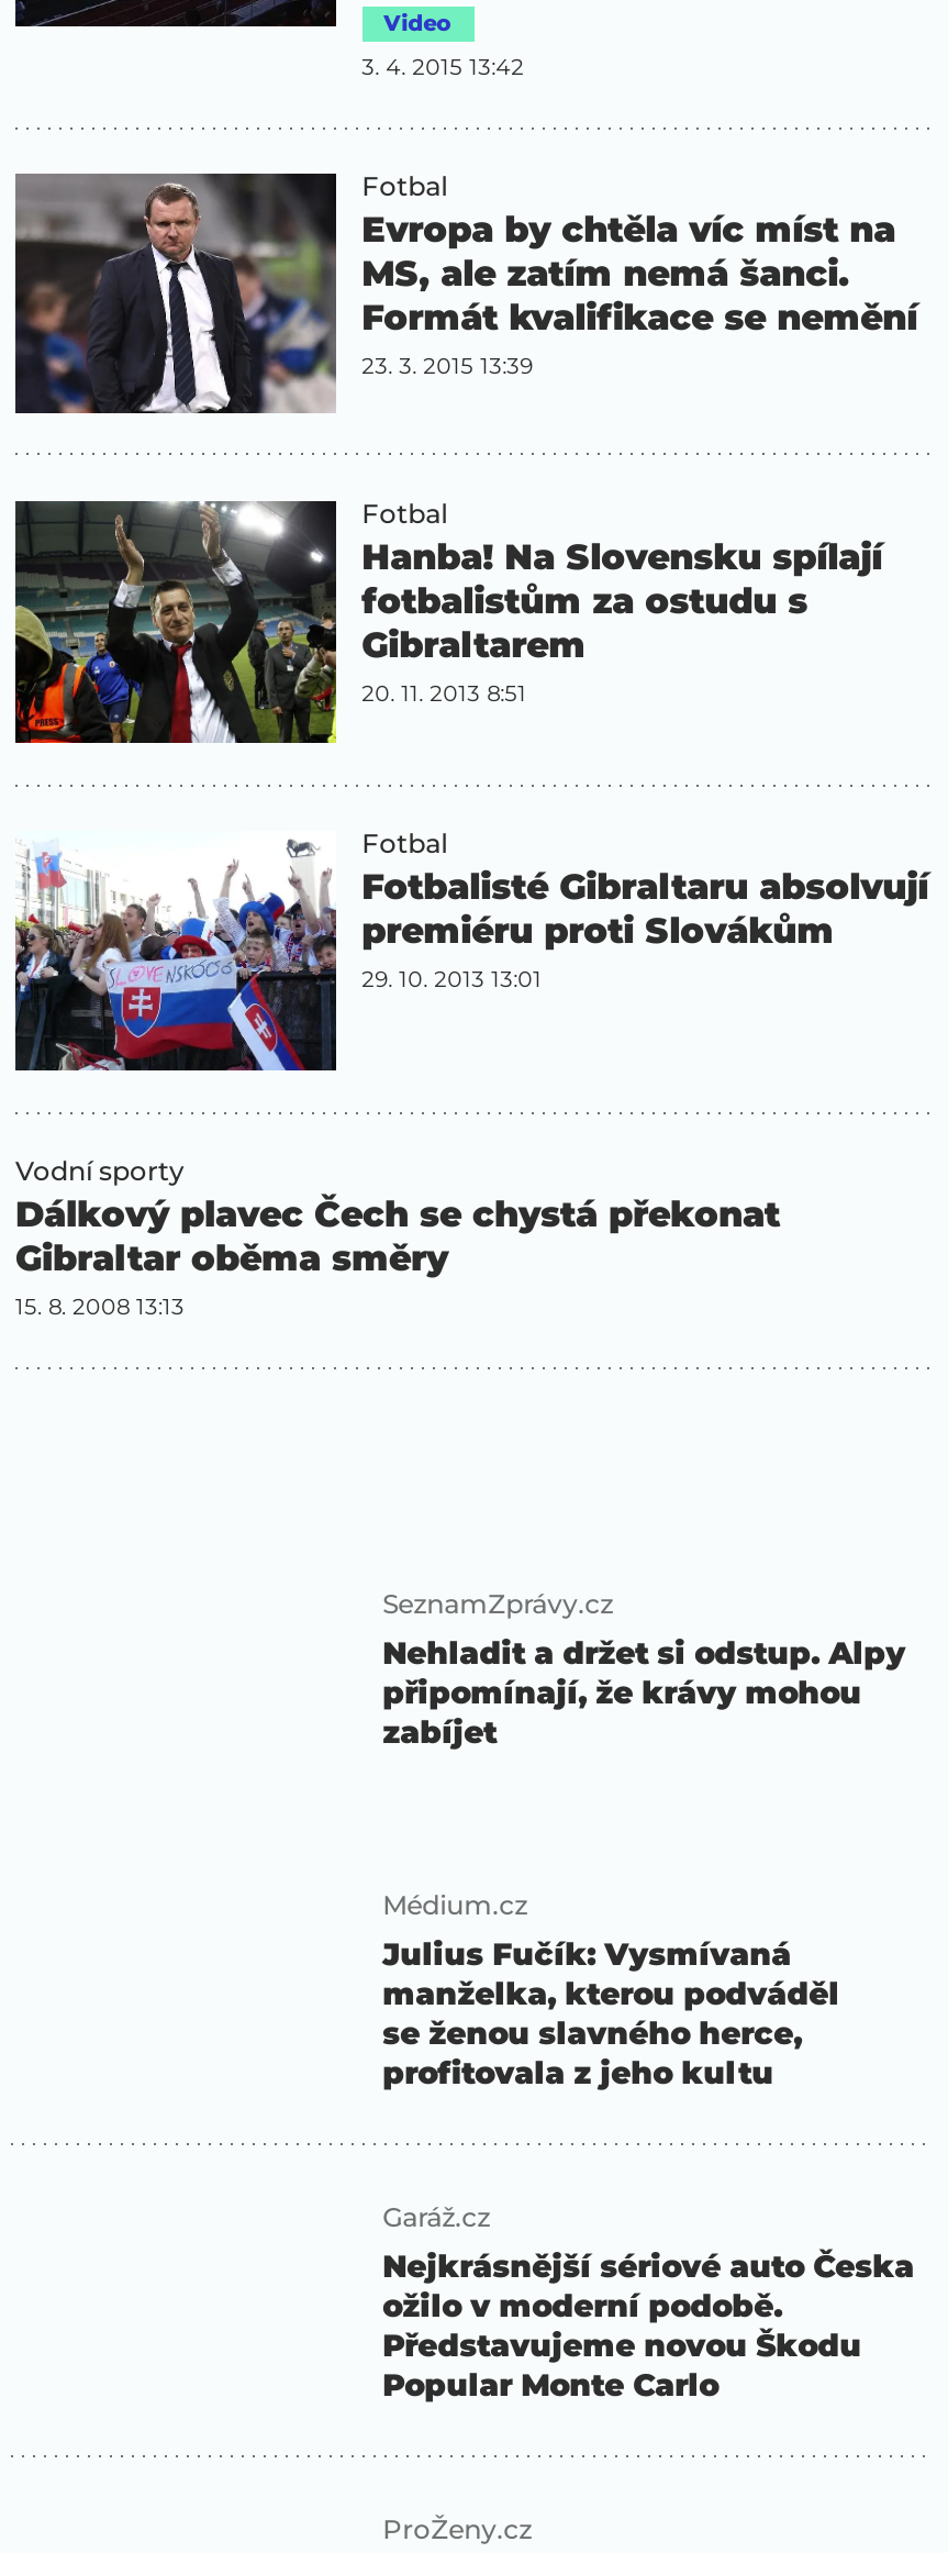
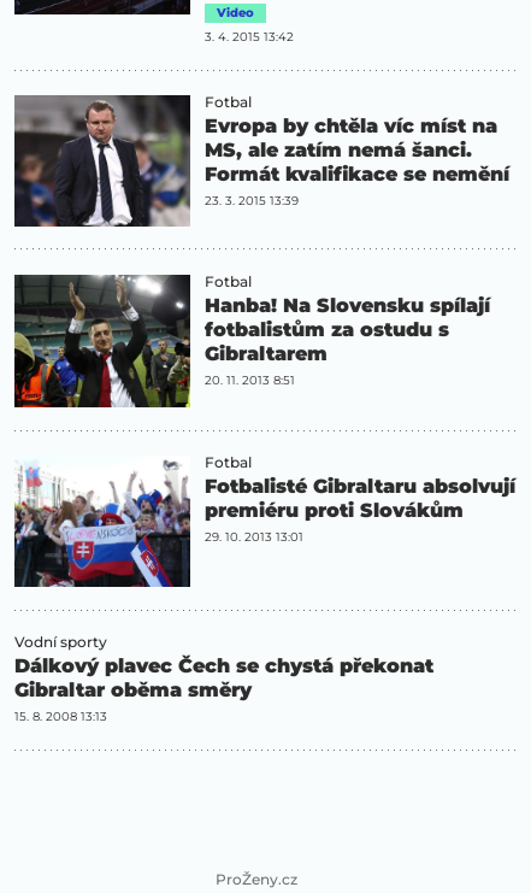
- SeznamZprávy.cz
- Nehladit a držet si odstup. Alpy
- připomínají, že krávy mohou
- zabíjet

- Médium.cz
- Julius Fučík: Vysmívaná
- manželka, kterou podváděl
- se ženou slavného herce,
- profitovala z jeho kultu

- Garáž.cz
- Nejkrásnější sériové auto Česka
- ožilo v moderní podobě.
- Představujeme novou Škodu
- Popular Monte Carlo
